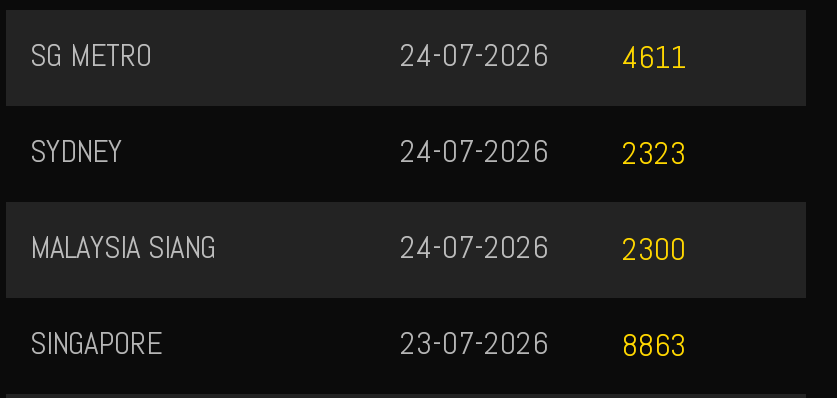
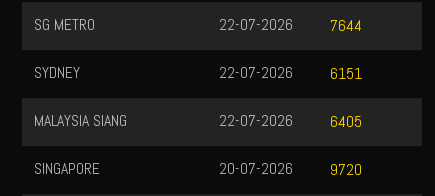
- 24-07-2026
+ 22-07-2026

- 4611
+ 7644

- 24-07-2026
+ 22-07-2026

- 2323
+ 6151

- 24-07-2026
+ 22-07-2026

- 2300
+ 6405

- 23-07-2026
+ 20-07-2026

- 8863
+ 9720
